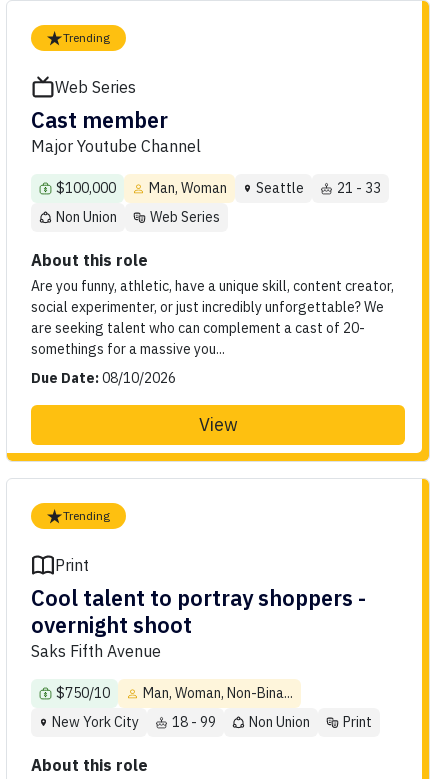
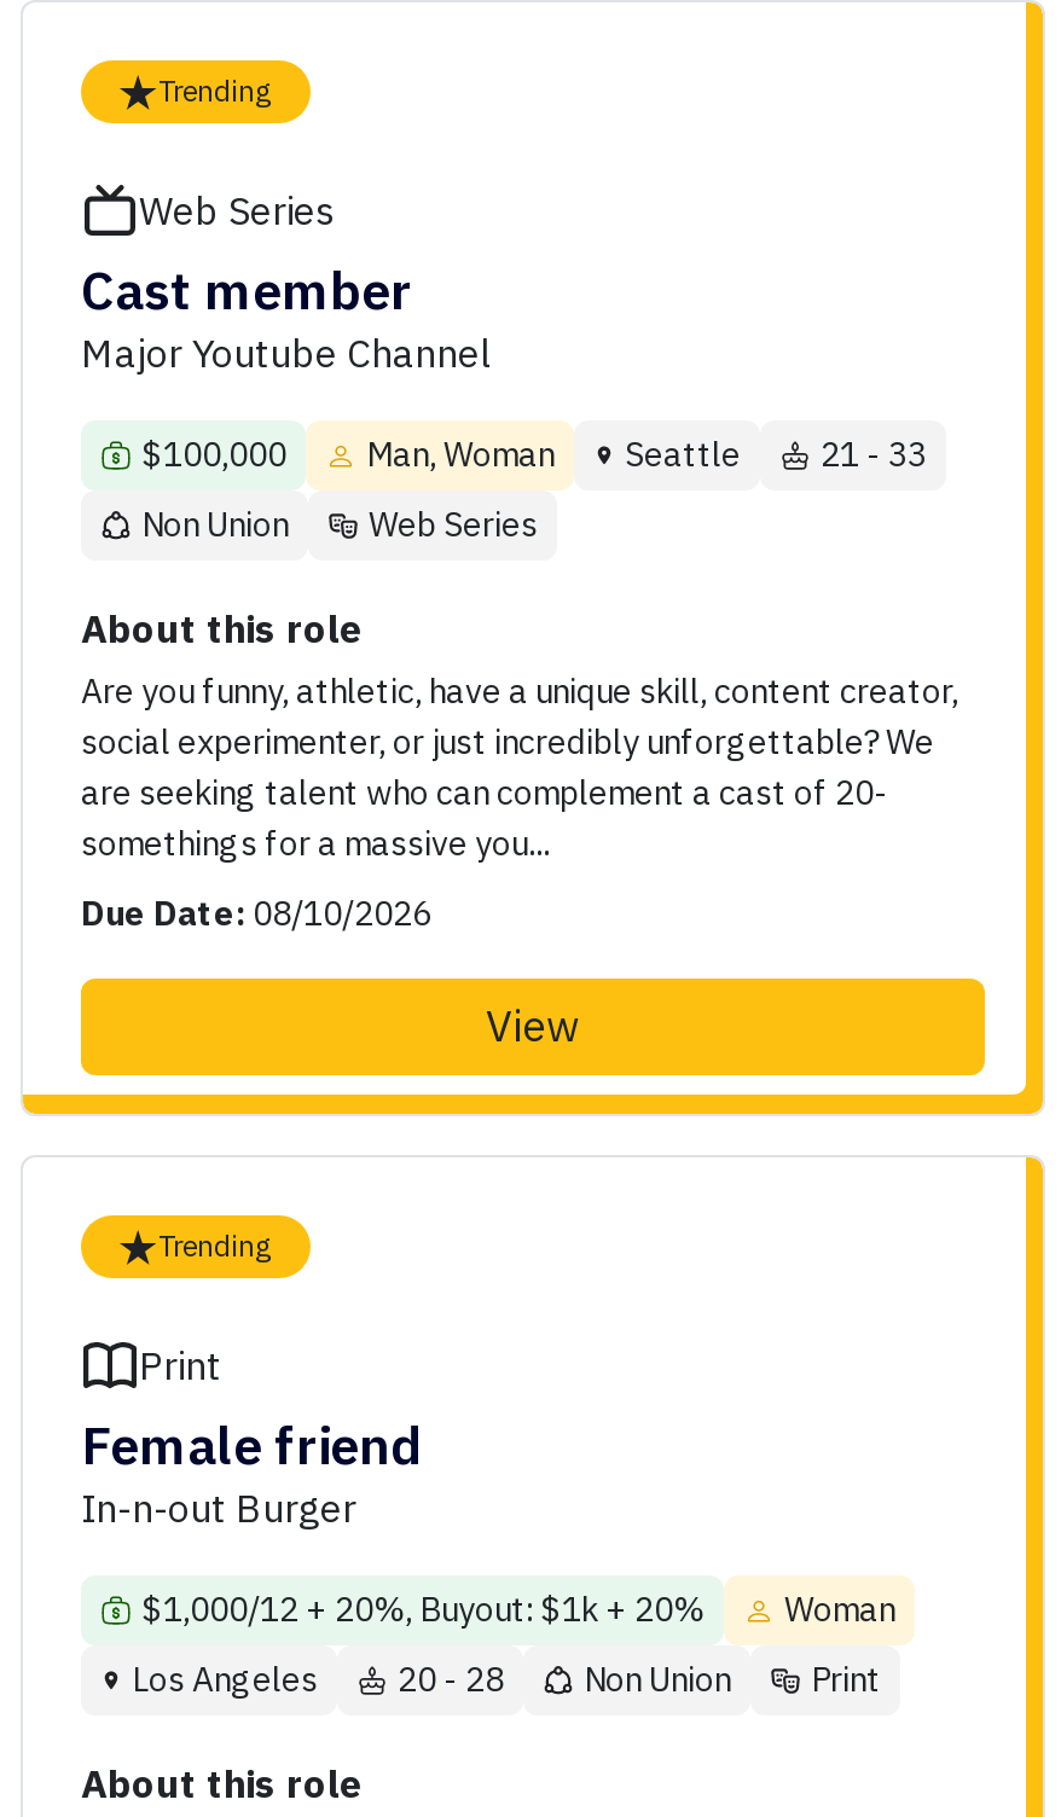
- Cool talent to portray shoppers -
- overnight shoot
- Saks Fifth Avenue
+ Female friend
+ In-n-out Burger

- $750/10
- Man, Woman, Non-Bina...
+ $1,000/12 + 20%, Buyout: $1k + 20%
+ Woman

- New York City
- 18 - 99
+ Los Angeles
+ 20 - 28
